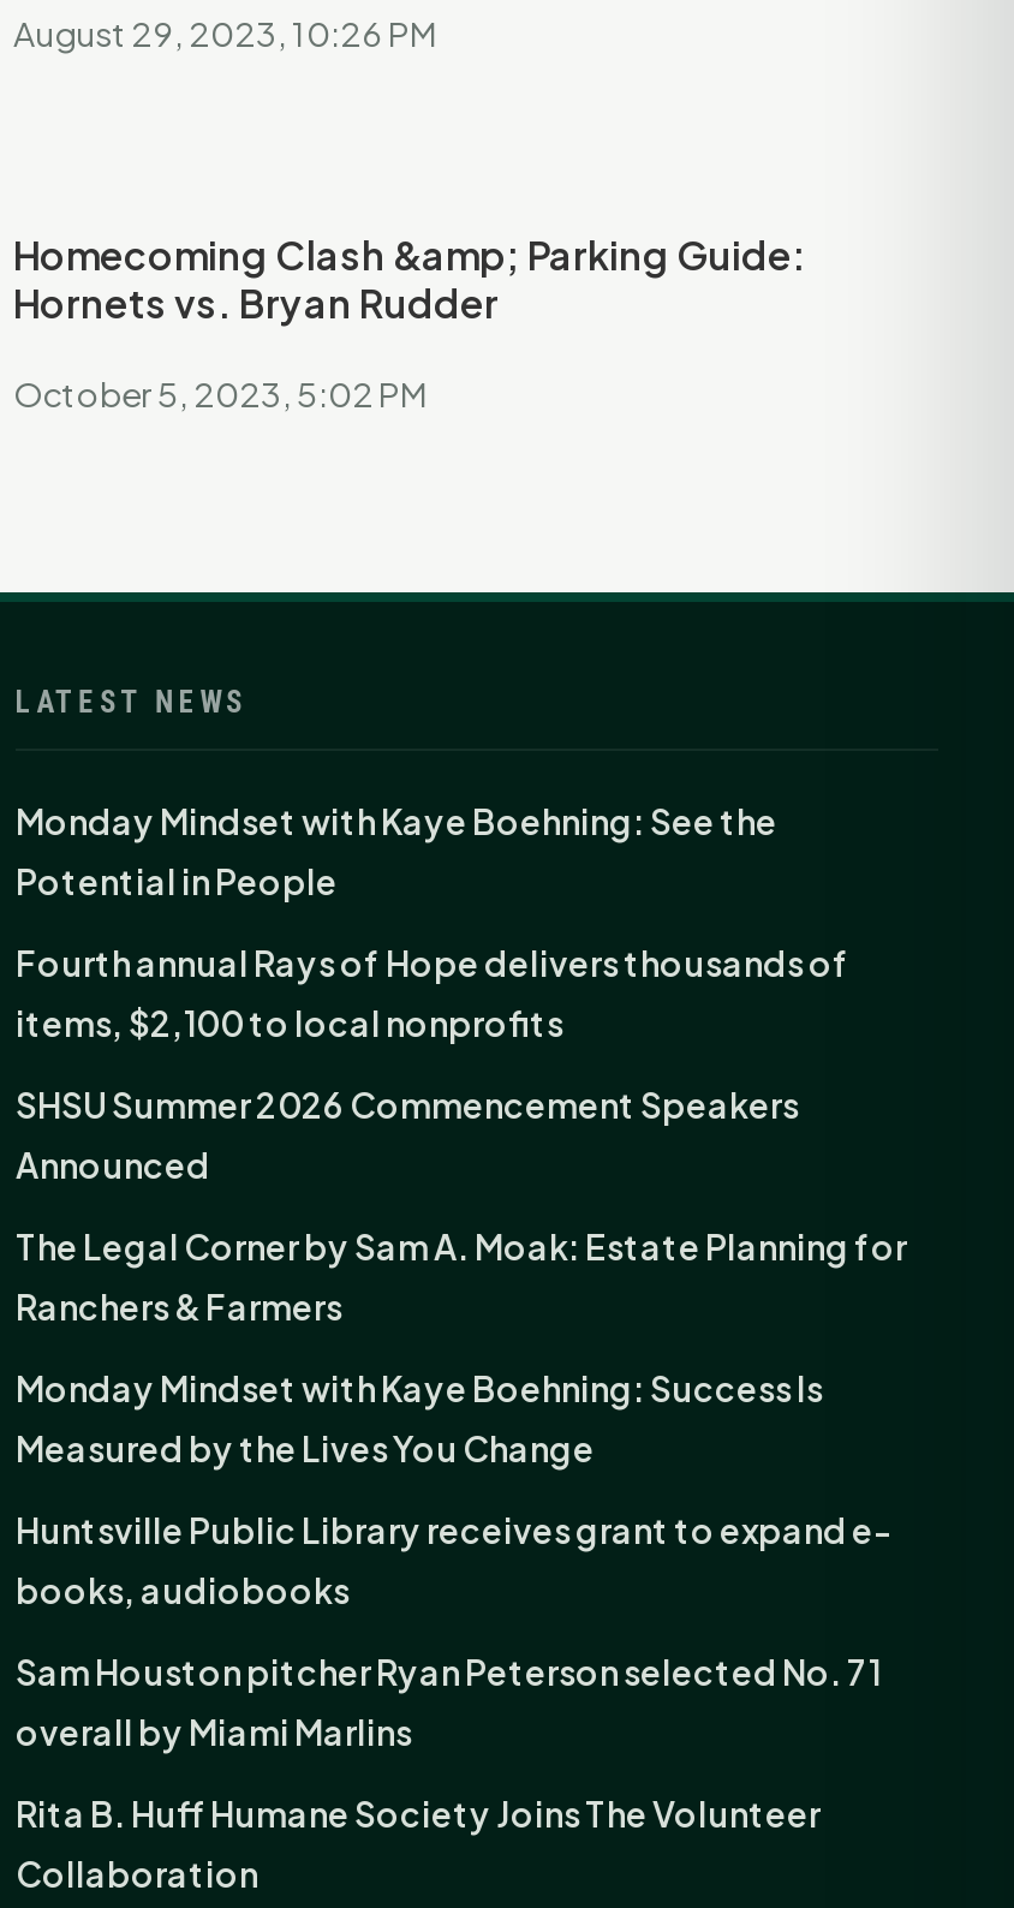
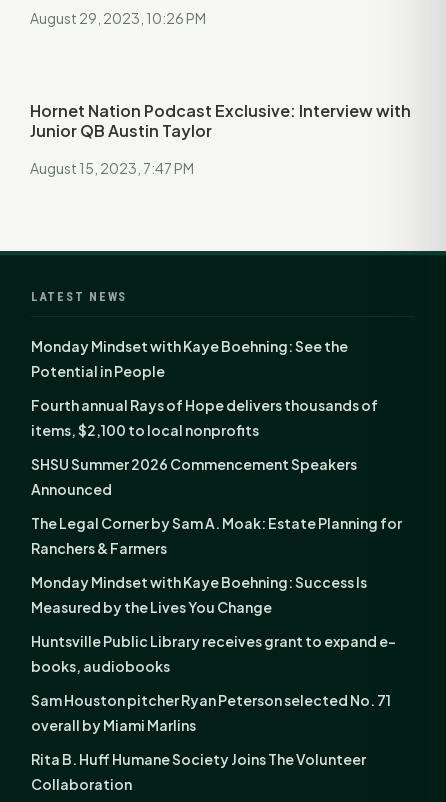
- Homecoming Clash &amp; Parking Guide:
- Hornets vs. Bryan Rudder
+ Hornet Nation Podcast Exclusive: Interview with
+ Junior QB Austin Taylor

- October 5, 2023, 5:02 PM
+ August 15, 2023, 7:47 PM
